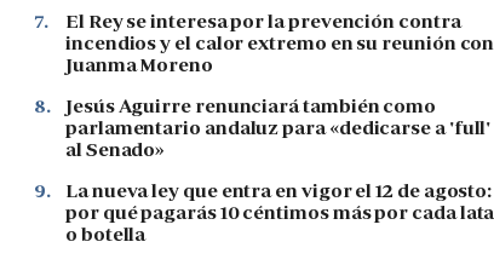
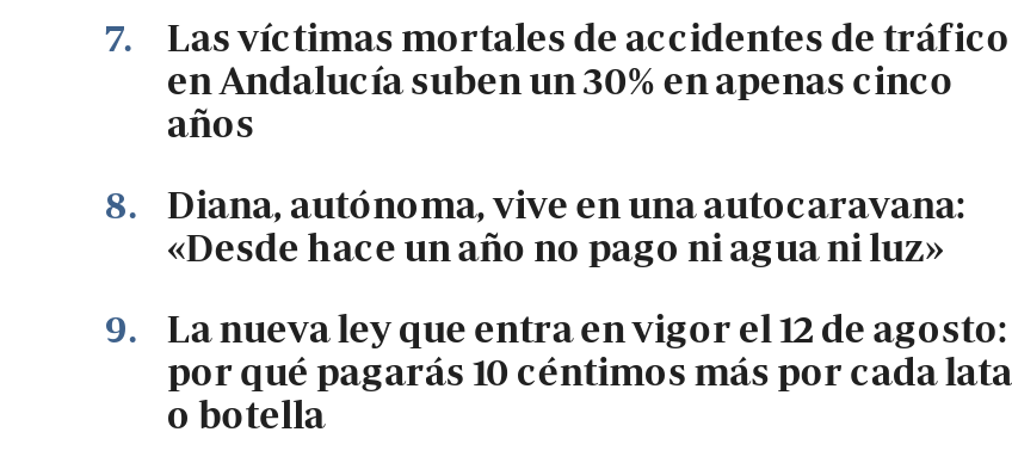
- El Rey se interesa por la prevención contra
- incendios y el calor extremo en su reunión con
- Juanma Moreno
+ Las víctimas mortales de accidentes de tráfico
+ en Andalucía suben un 30% en apenas cinco
+ años

- 8. Jesús Aguirre renunciará también como
- parlamentario andaluz para «dedicarse a 'full'
- al Senado»
+ 8. Diana, autónoma, vive en una autocaravana:
+ «Desde hace un año no pago ni agua ni luz»
